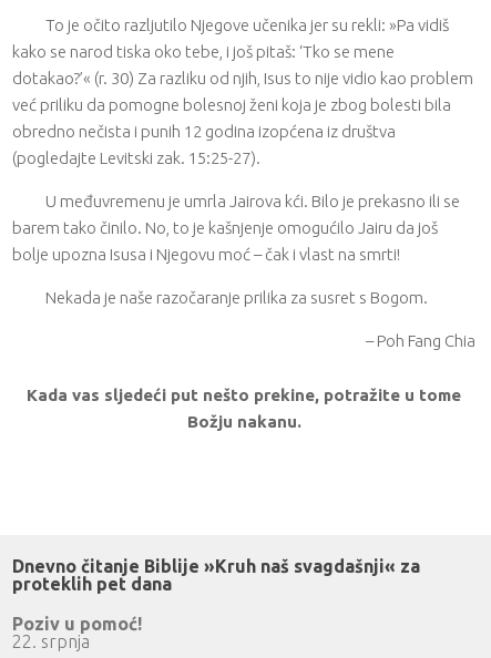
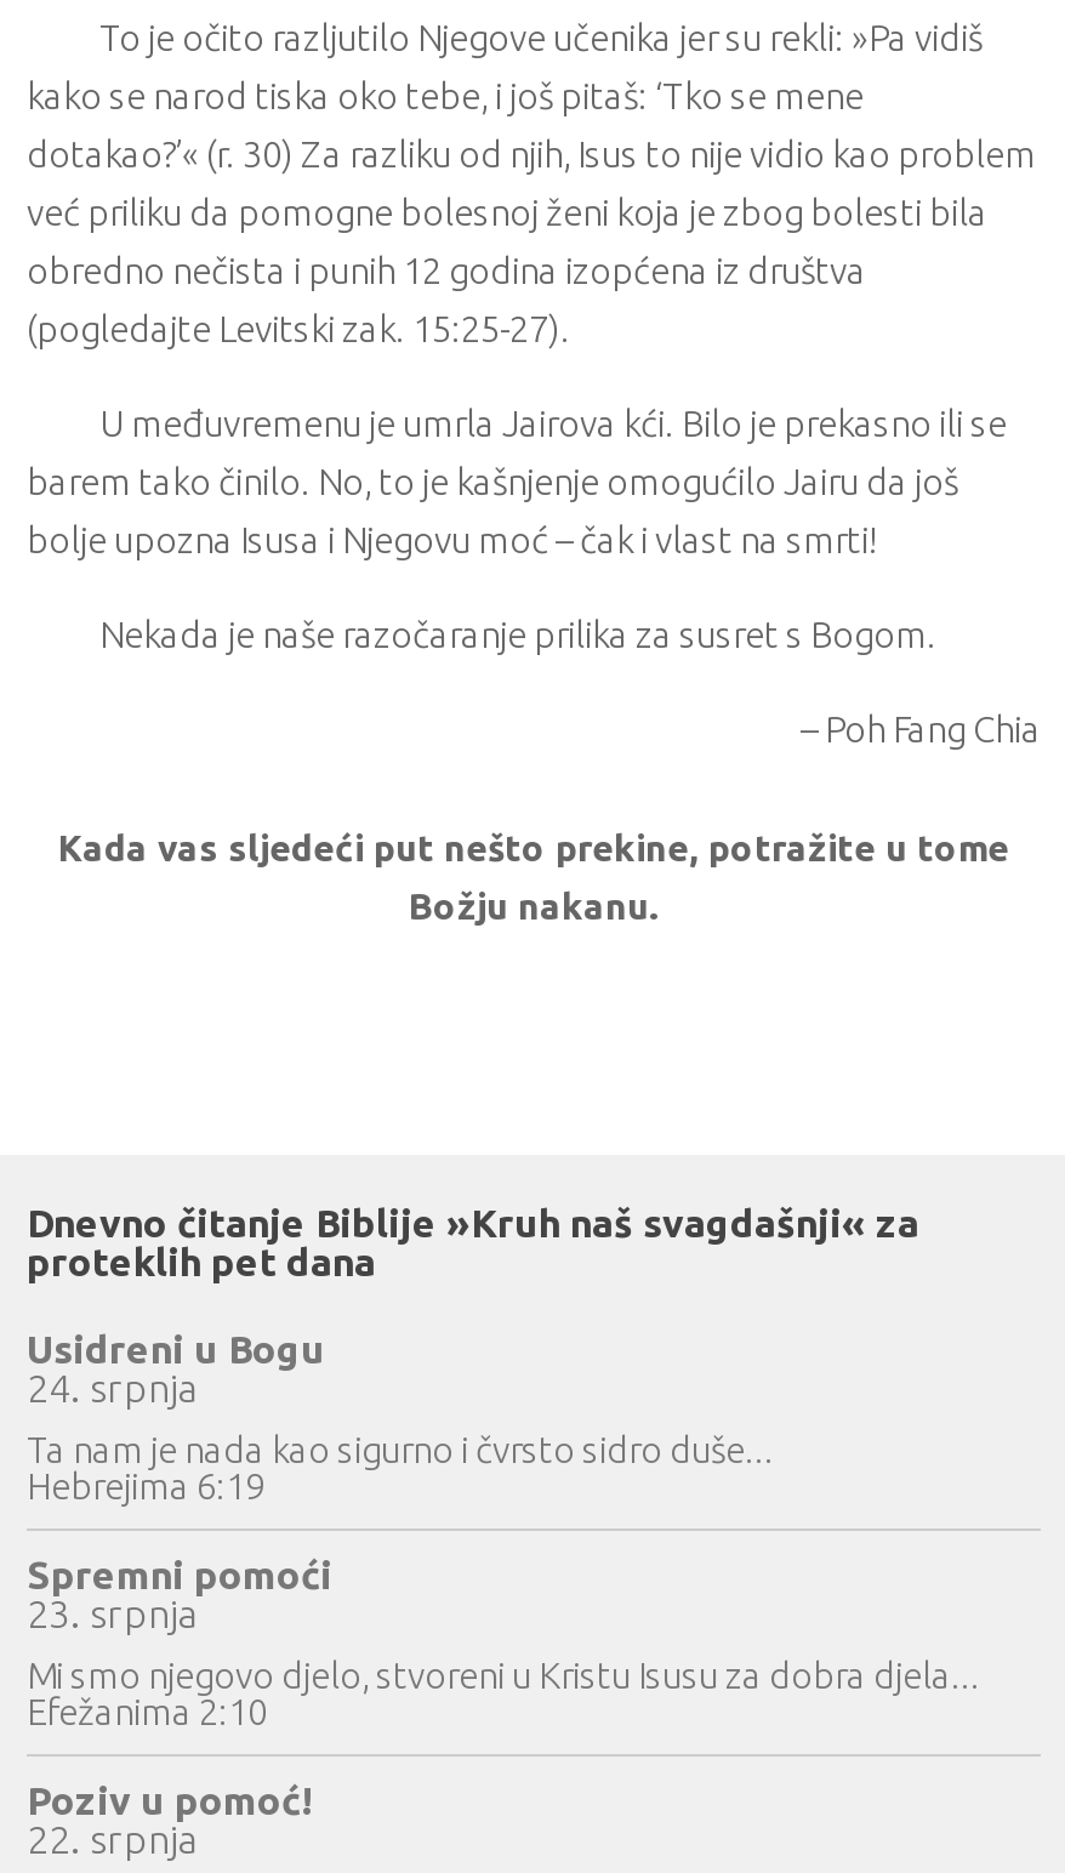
+ Usidreni u Bogu
+ 24. srpnja
+ Ta nam je nada kao sigurno i čvrsto sidro duše...
+ Hebrejima 6:19
+ Spremni pomoći
+ 23. srpnja
+ Mi smo njegovo djelo, stvoreni u Kristu Isusu za dobra djela...
+ Efežanima 2:10
